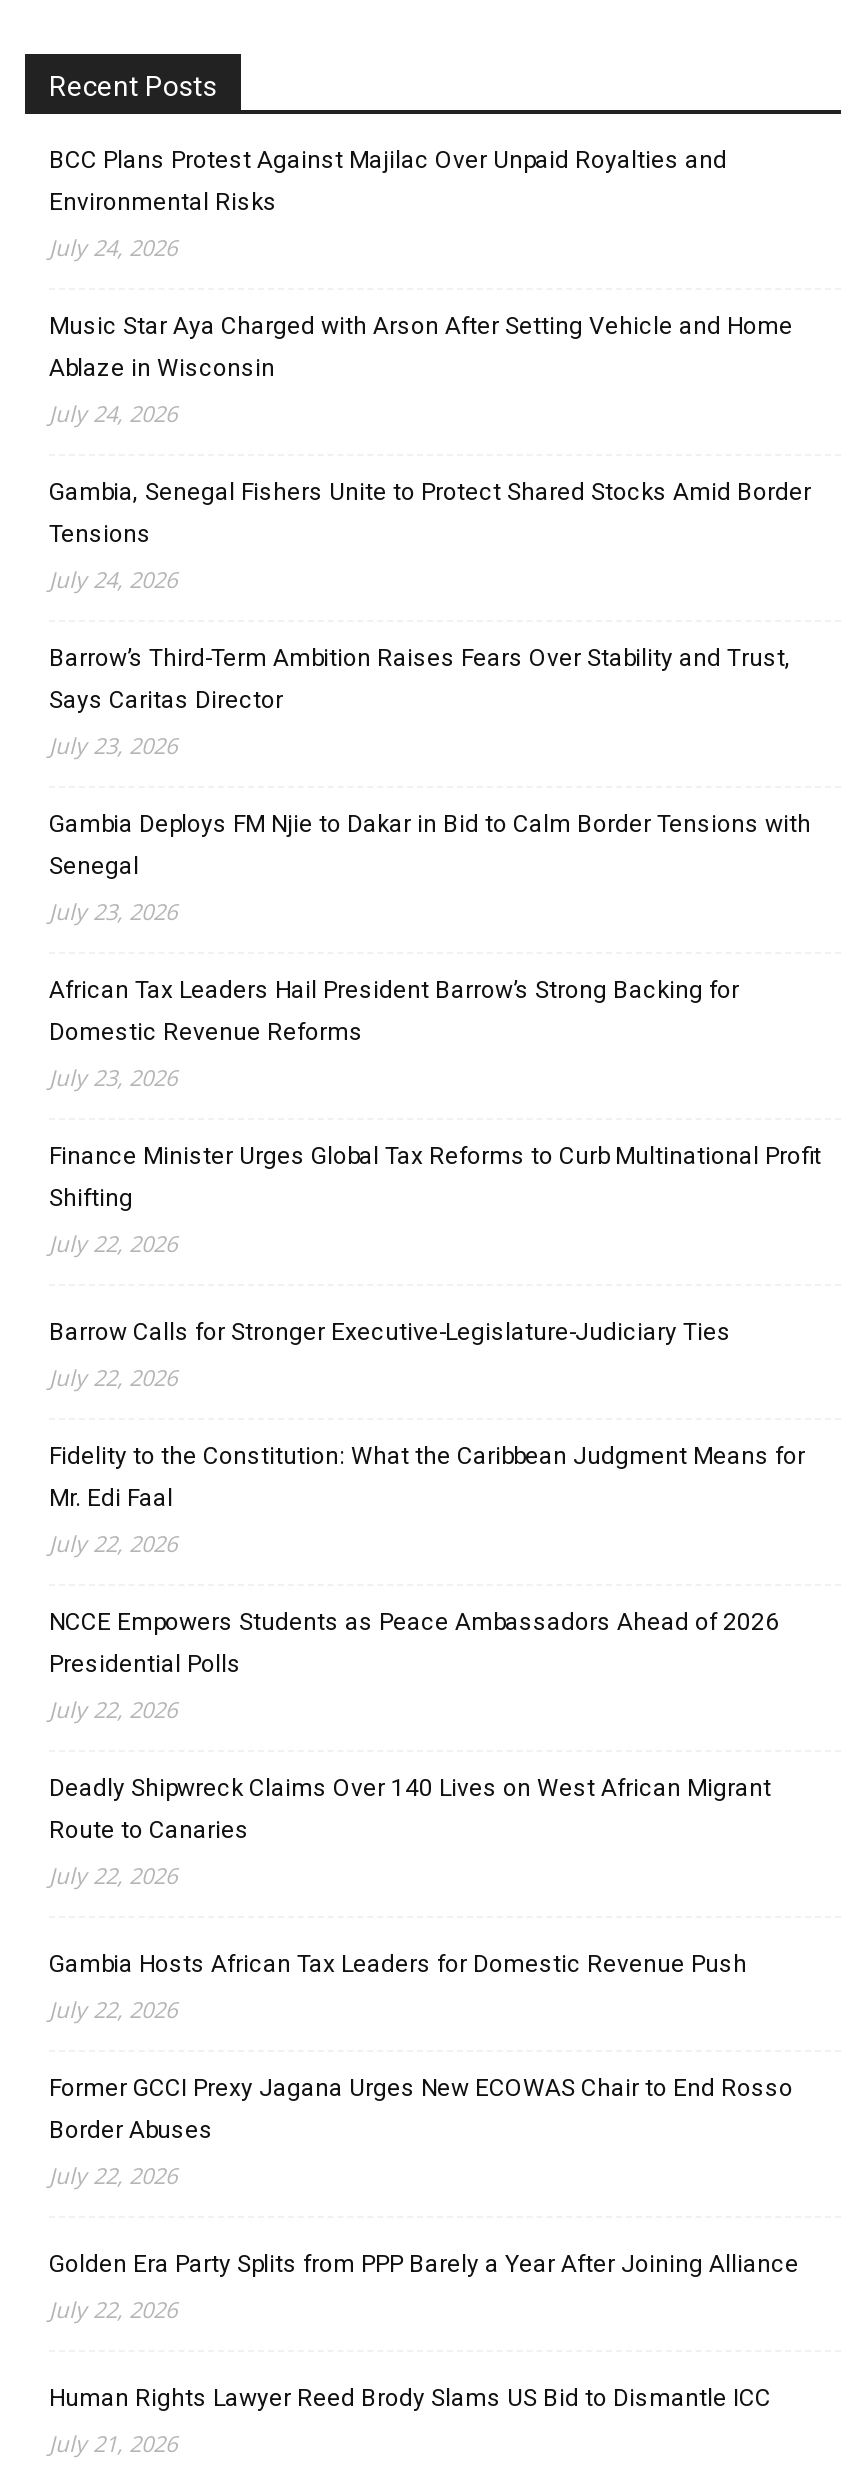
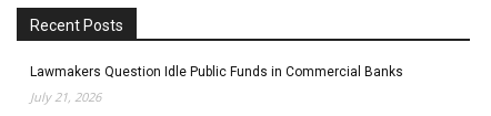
- BCC Plans Protest Against Majilac Over Unpaid Royalties and
- Environmental Risks
- July 24, 2026
- Music Star Aya Charged with Arson After Setting Vehicle and Home
- Ablaze in Wisconsin
- July 24, 2026
- Gambia, Senegal Fishers Unite to Protect Shared Stocks Amid Border
- Tensions
- July 24, 2026
- Barrow’s Third-Term Ambition Raises Fears Over Stability and Trust,
- Says Caritas Director
- July 23, 2026
- Gambia Deploys FM Njie to Dakar in Bid to Calm Border Tensions with
- Senegal
- July 23, 2026
- African Tax Leaders Hail President Barrow’s Strong Backing for
- Domestic Revenue Reforms
- July 23, 2026
- Finance Minister Urges Global Tax Reforms to Curb Multinational Profit
- Shifting
- July 22, 2026
- Barrow Calls for Stronger Executive-Legislature-Judiciary Ties
- July 22, 2026
- Fidelity to the Constitution: What the Caribbean Judgment Means for
- Mr. Edi Faal
- July 22, 2026
- NCCE Empowers Students as Peace Ambassadors Ahead of 2026
- Presidential Polls
- July 22, 2026
- Deadly Shipwreck Claims Over 140 Lives on West African Migrant
- Route to Canaries
- July 22, 2026
- Gambia Hosts African Tax Leaders for Domestic Revenue Push
- July 22, 2026
- Former GCCI Prexy Jagana Urges New ECOWAS Chair to End Rosso
- Border Abuses
- July 22, 2026
- Golden Era Party Splits from PPP Barely a Year After Joining Alliance
- July 22, 2026
- Human Rights Lawyer Reed Brody Slams US Bid to Dismantle ICC
+ Lawmakers Question Idle Public Funds in Commercial Banks
